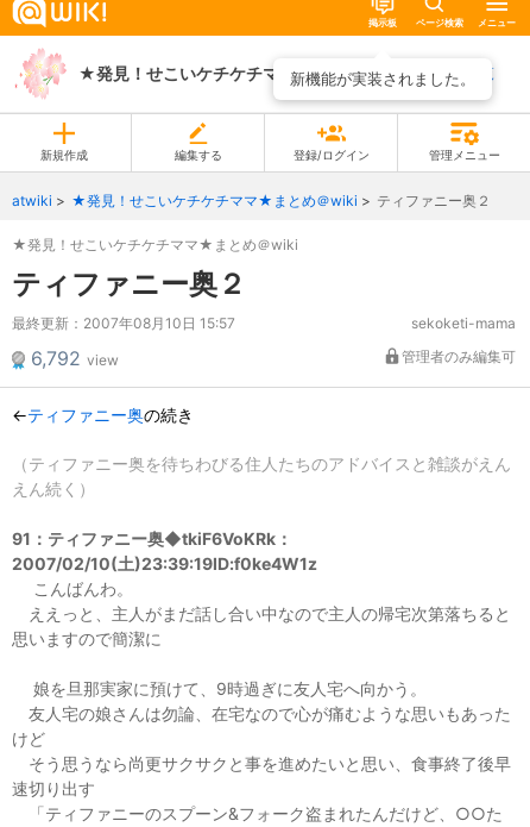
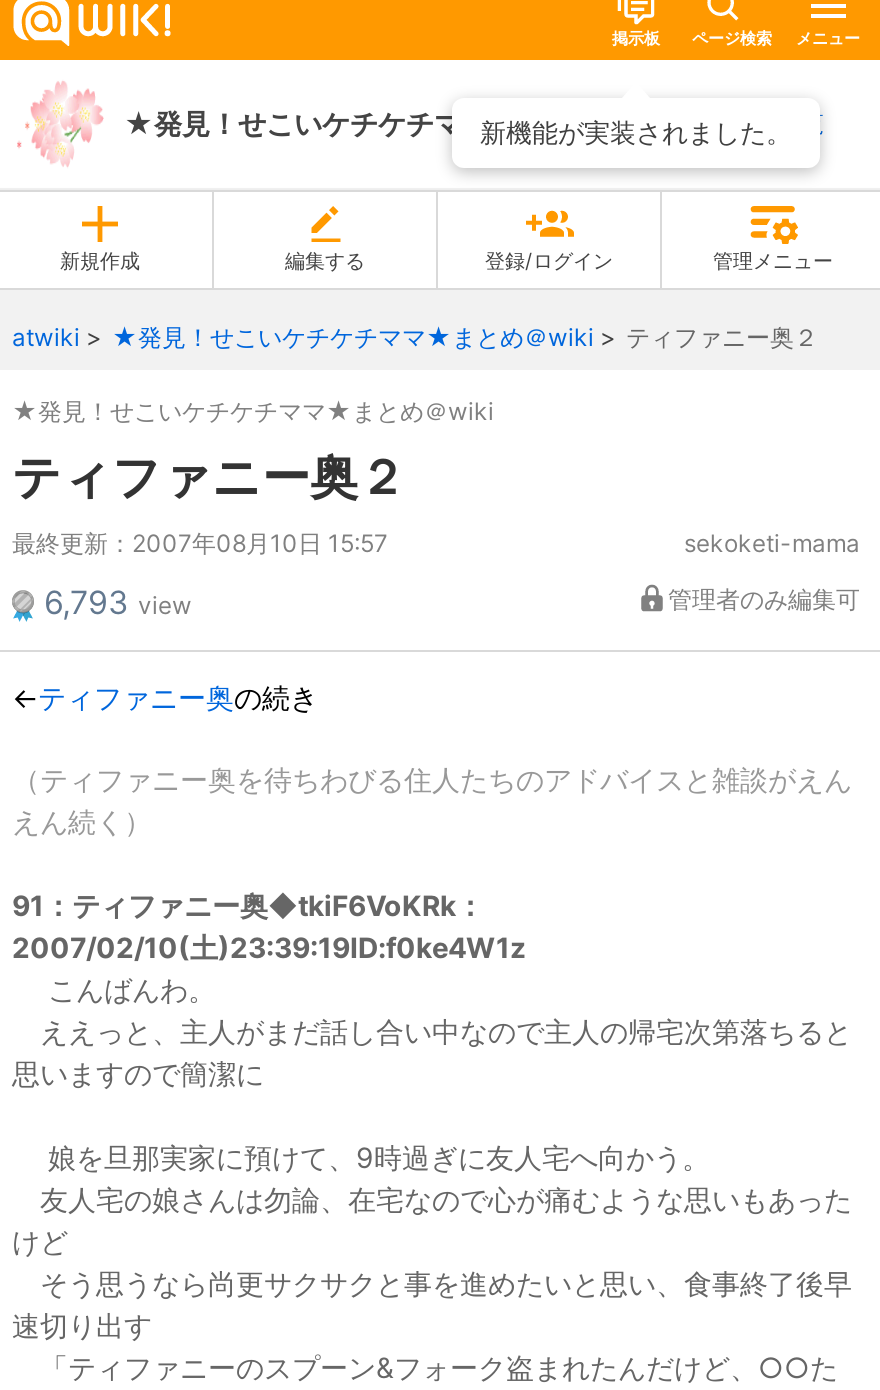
- 6,792 view
+ 6,793 view
